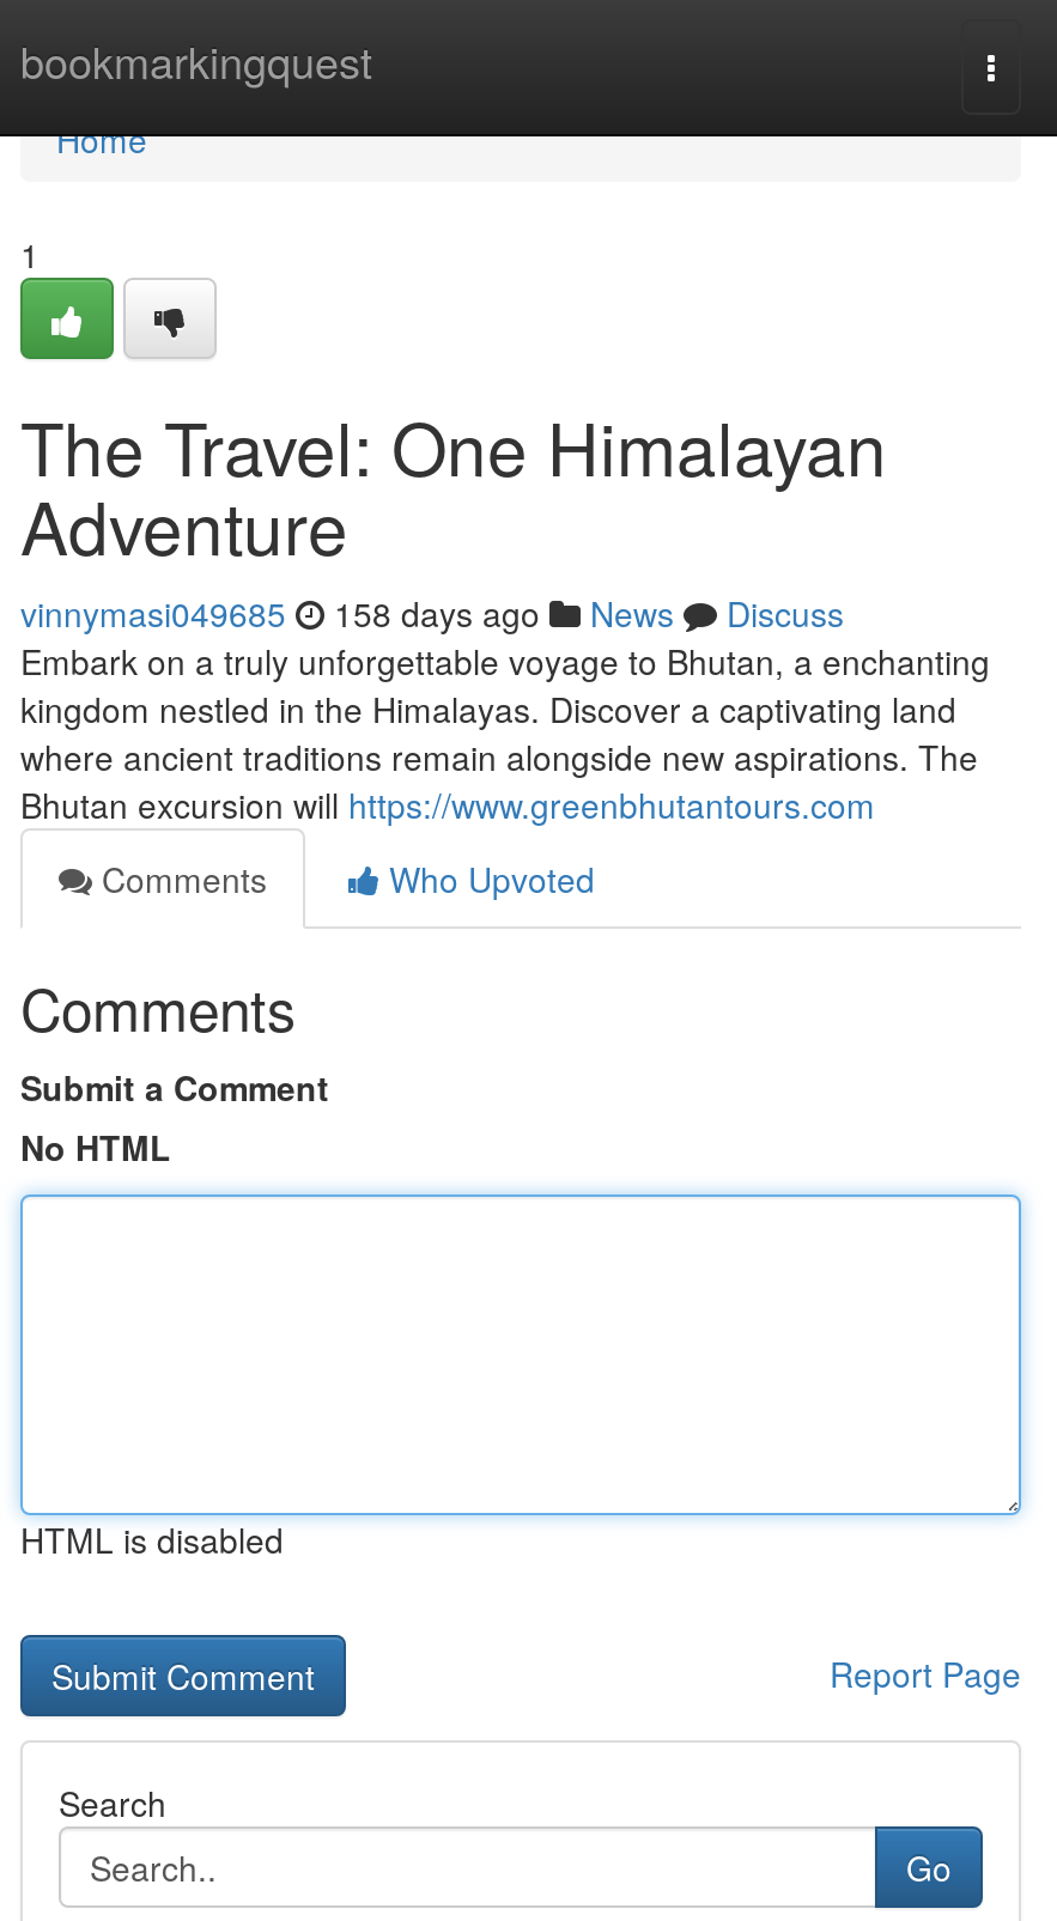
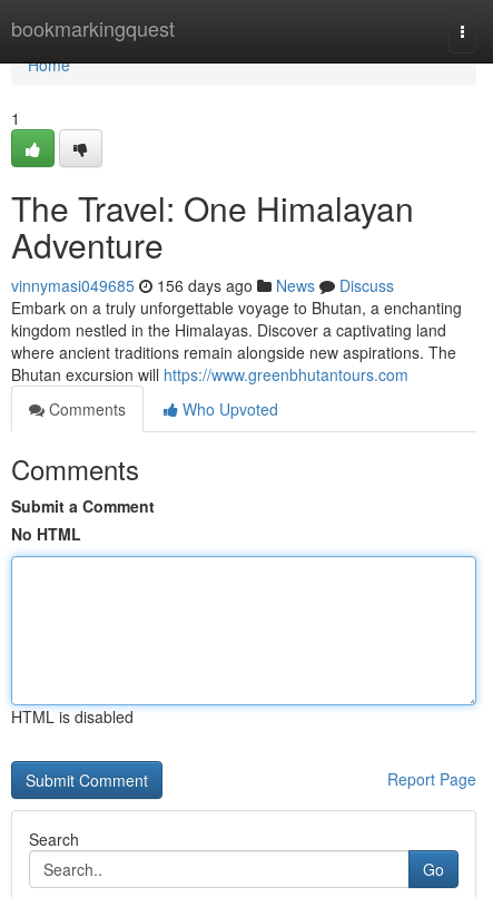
- vinnymasi049685 158 days ago News Discuss
+ vinnymasi049685 156 days ago News Discuss
